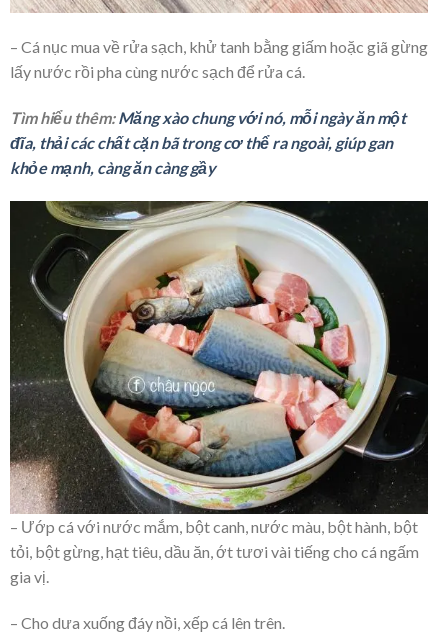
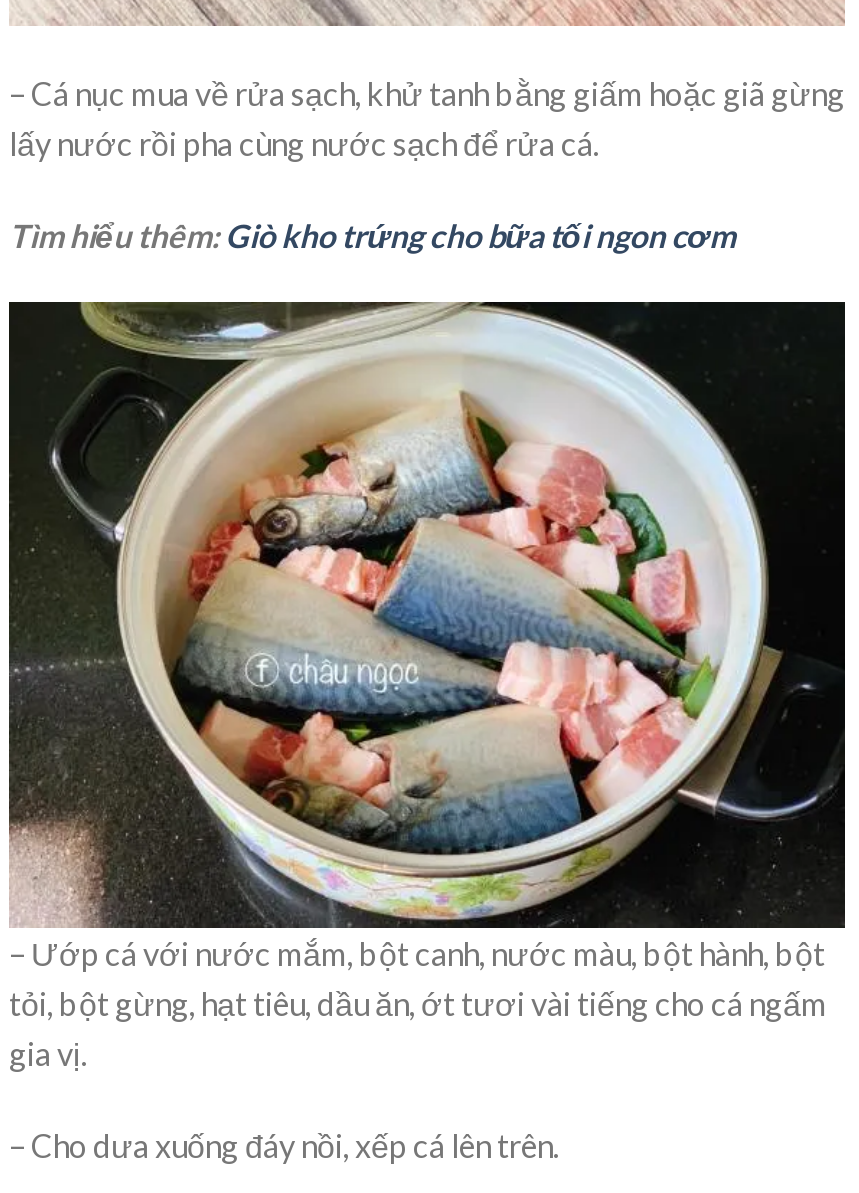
- Tìm hiểu thêm:Măng xào chung với nó, mỗi ngày ăn một
- đĩa, thải các chất cặn bã trong cơ thể ra ngoài, giúp gan
- khỏe mạnh, càng ăn càng gầy
+ Tìm hiểu thêm: Giò kho trứng cho bữa tối ngon cơm
